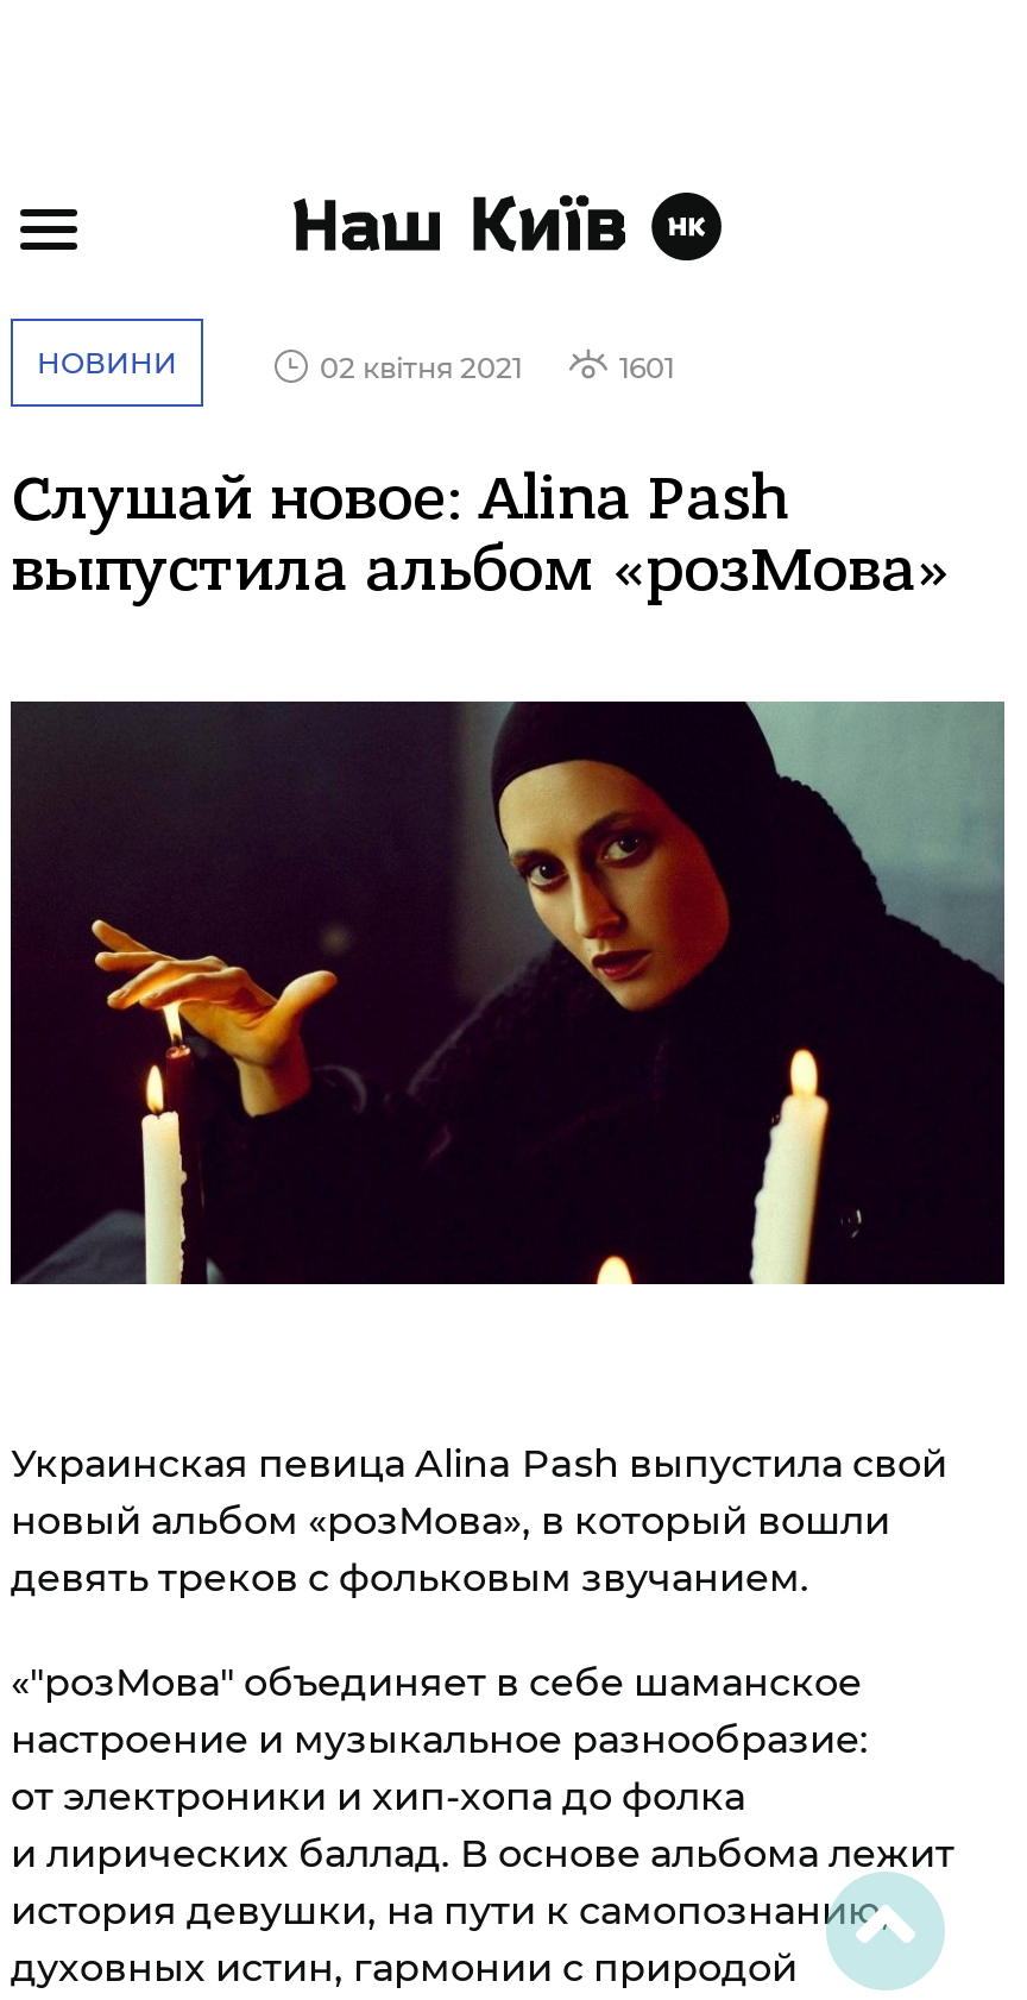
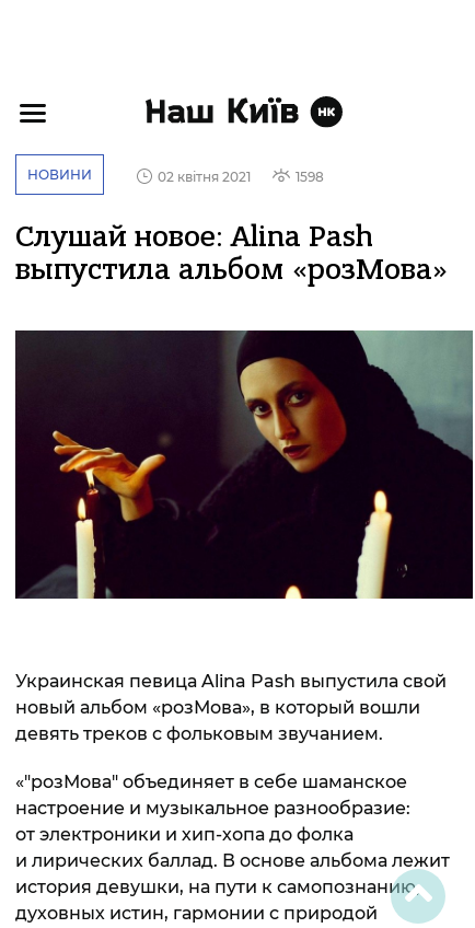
- 1601
+ 1598
